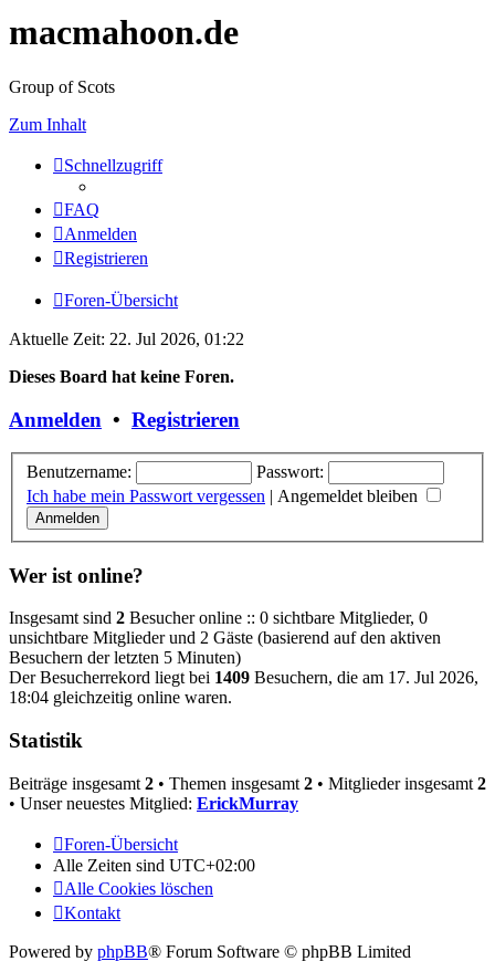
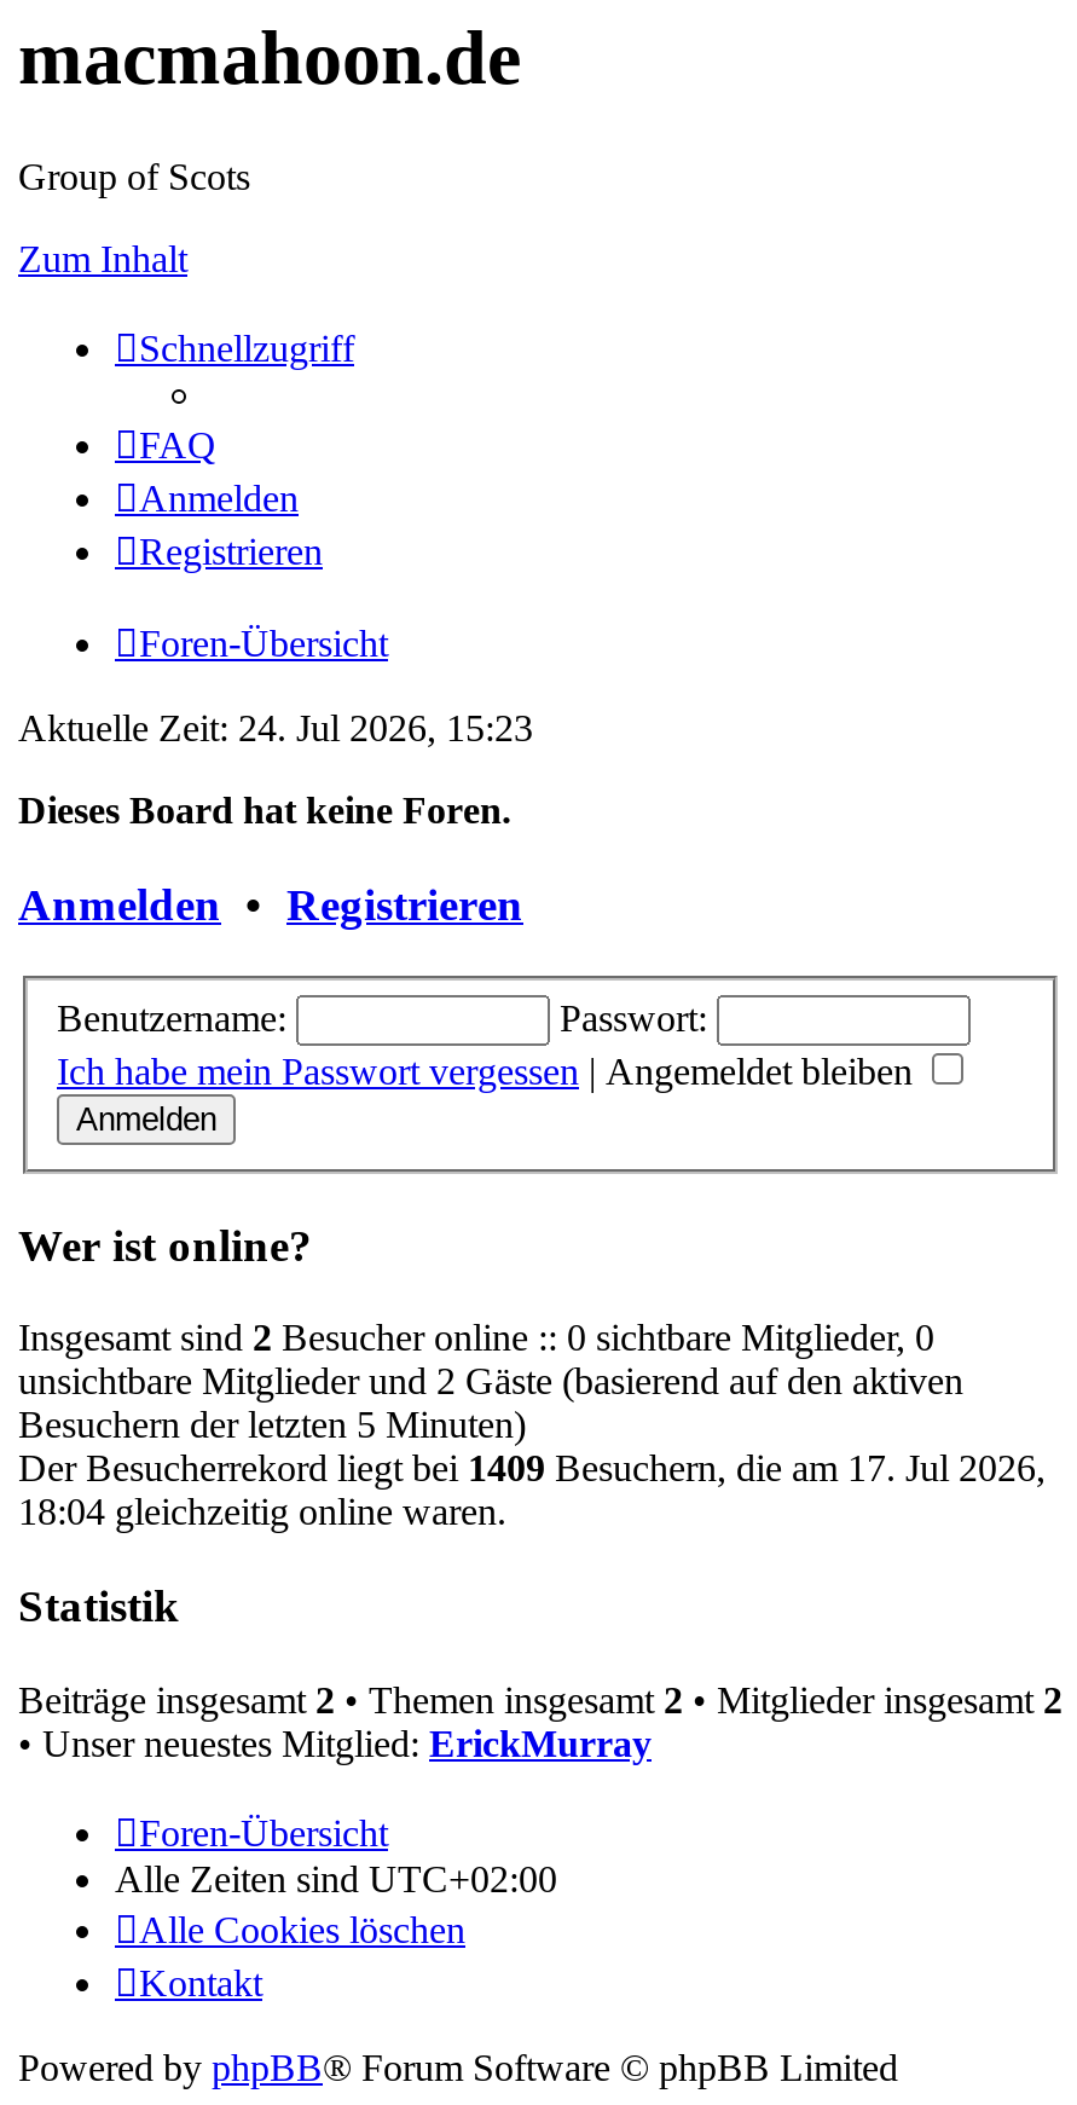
- Aktuelle Zeit: 22. Jul 2026, 01:22
+ Aktuelle Zeit: 24. Jul 2026, 15:23
